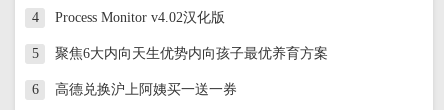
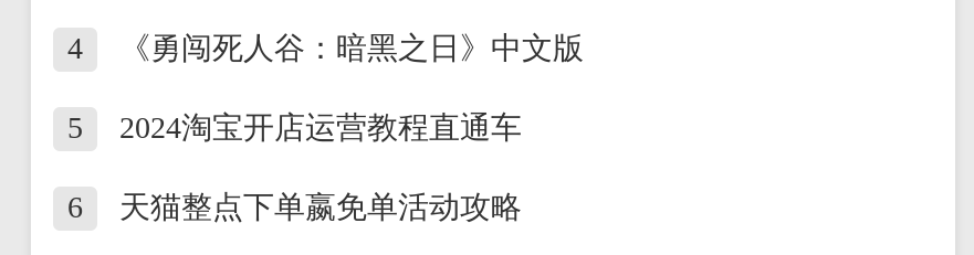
- Process Monitor v4.02汉化版
+ 《勇闯死人谷：暗黑之日》中文版

- 聚焦6大内向天生优势内向孩子最优养育方案
+ 2024淘宝开店运营教程直通车

- 高德兑换沪上阿姨买一送一券
+ 天猫整点下单嬴免单活动攻略
